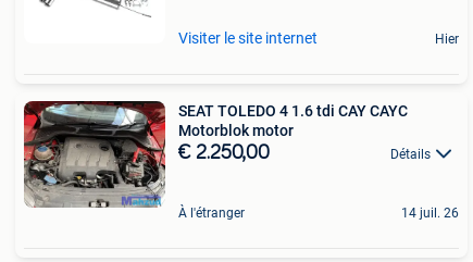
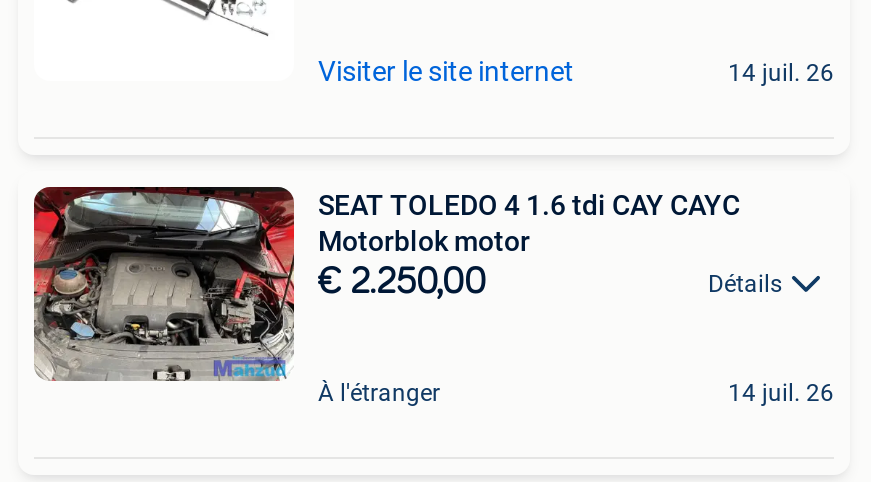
- Hier
+ 14 juil. 26
